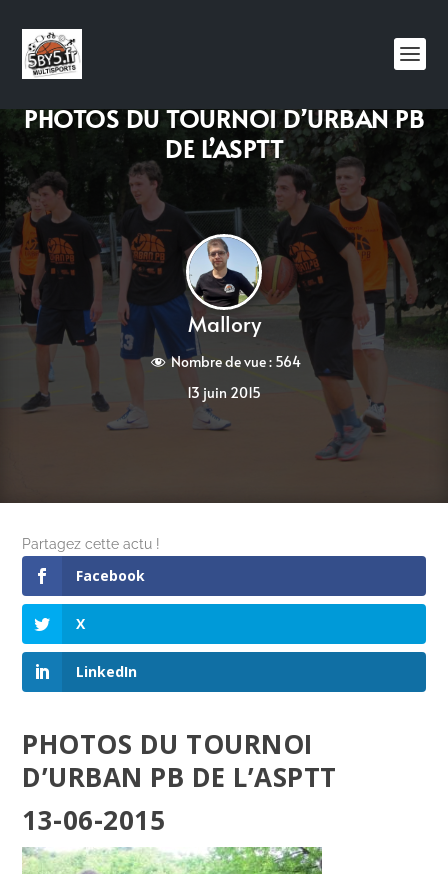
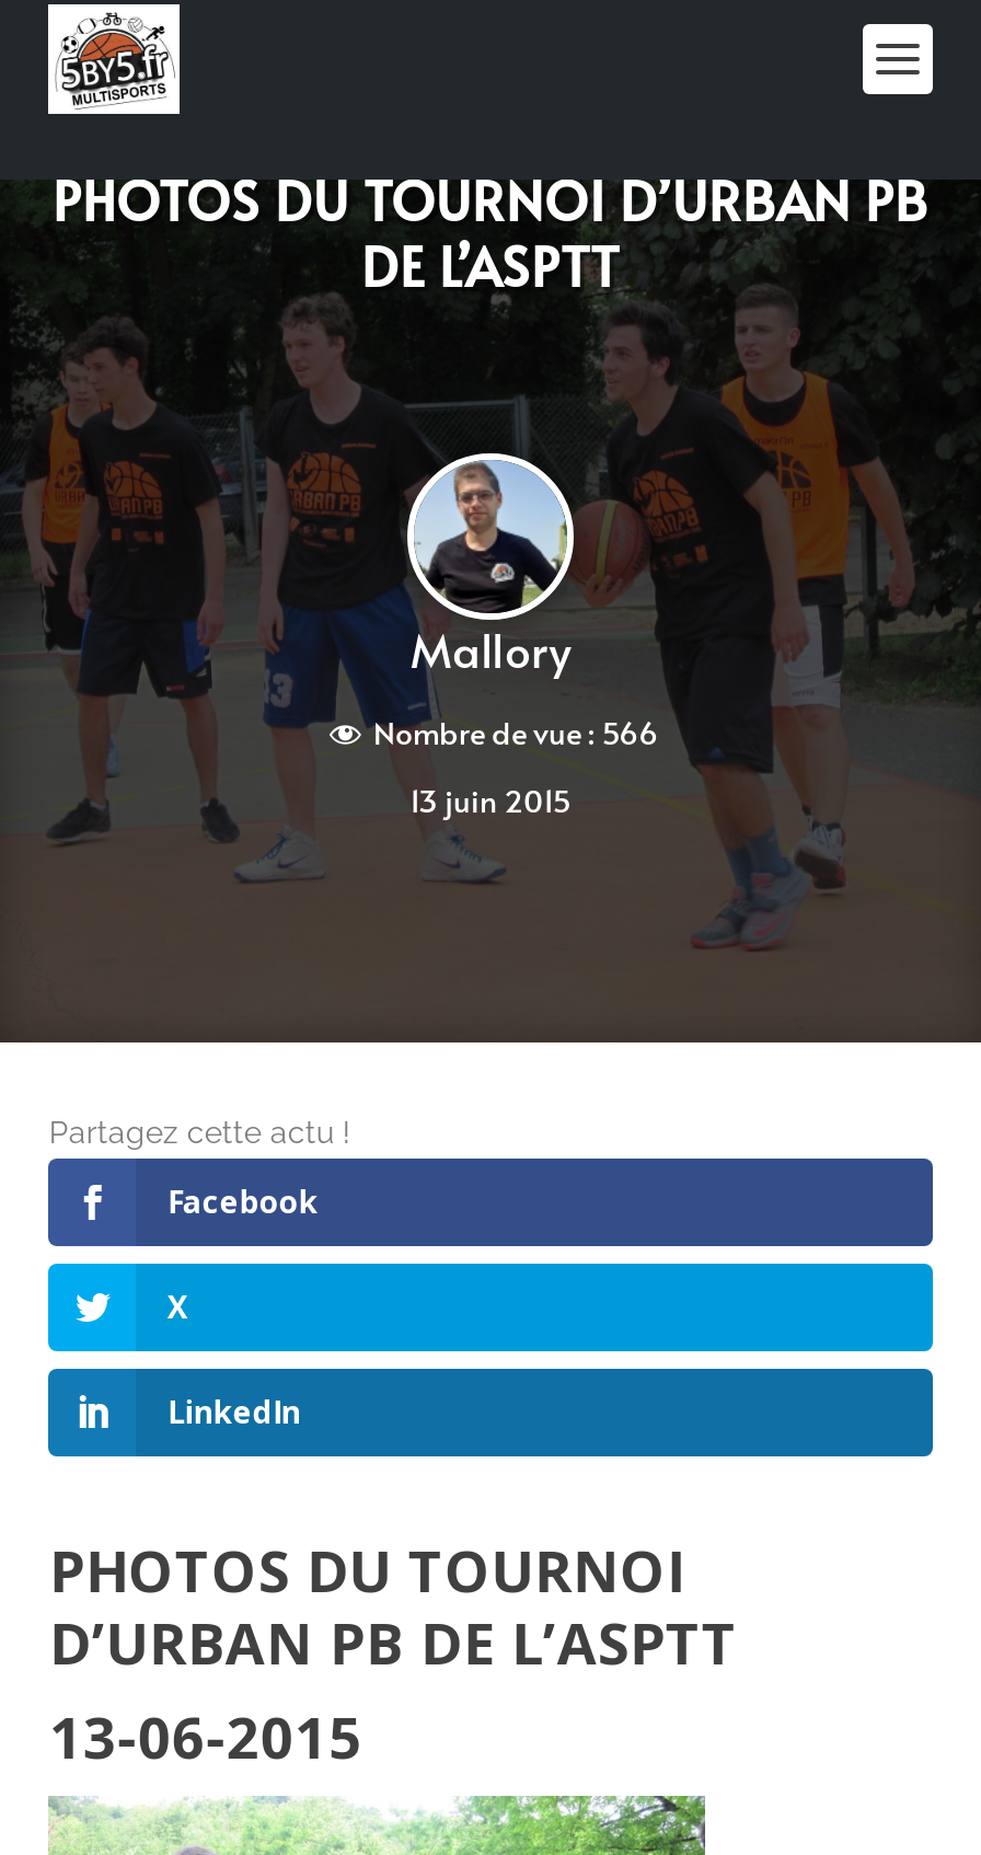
- Nombre de vue : 564
+ Nombre de vue : 566
